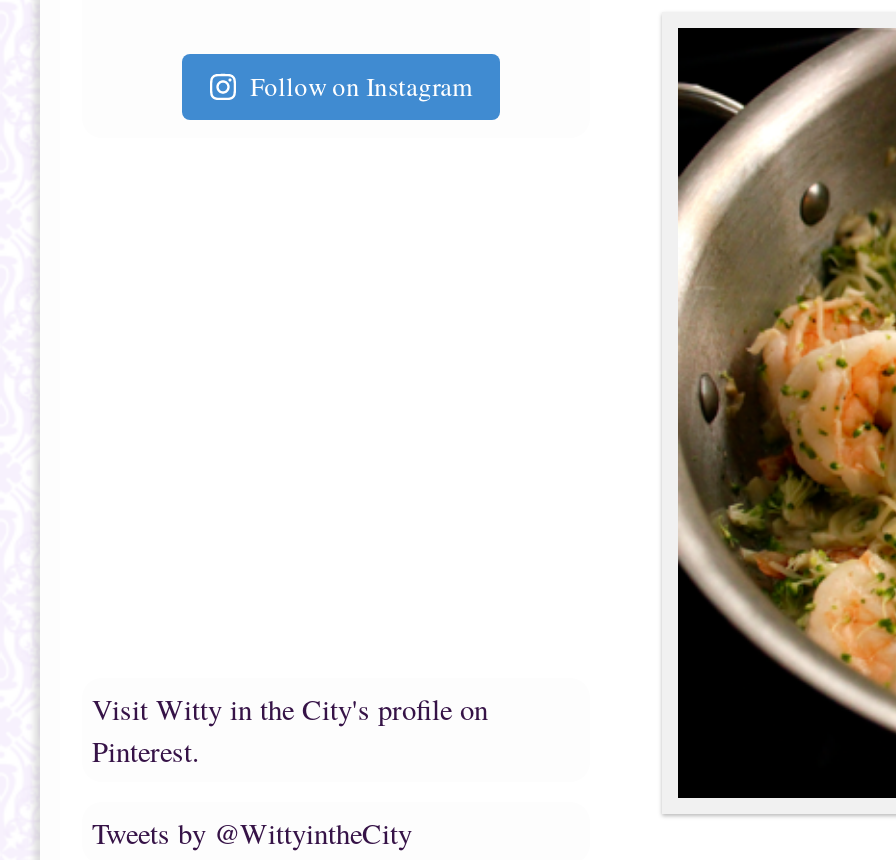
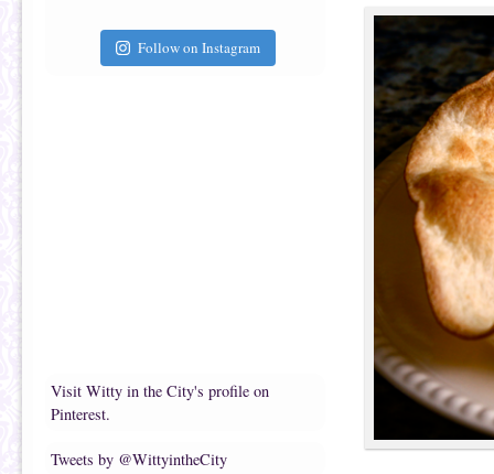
- [image]
+ [image]
